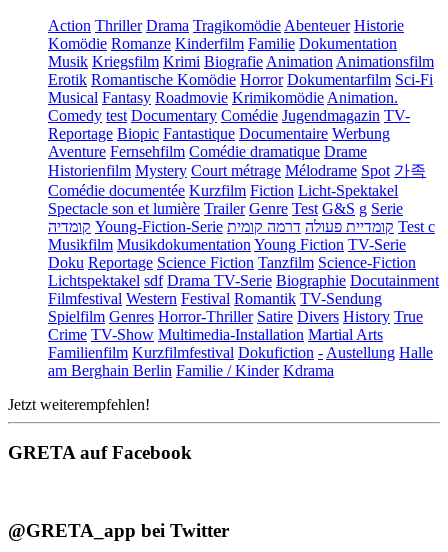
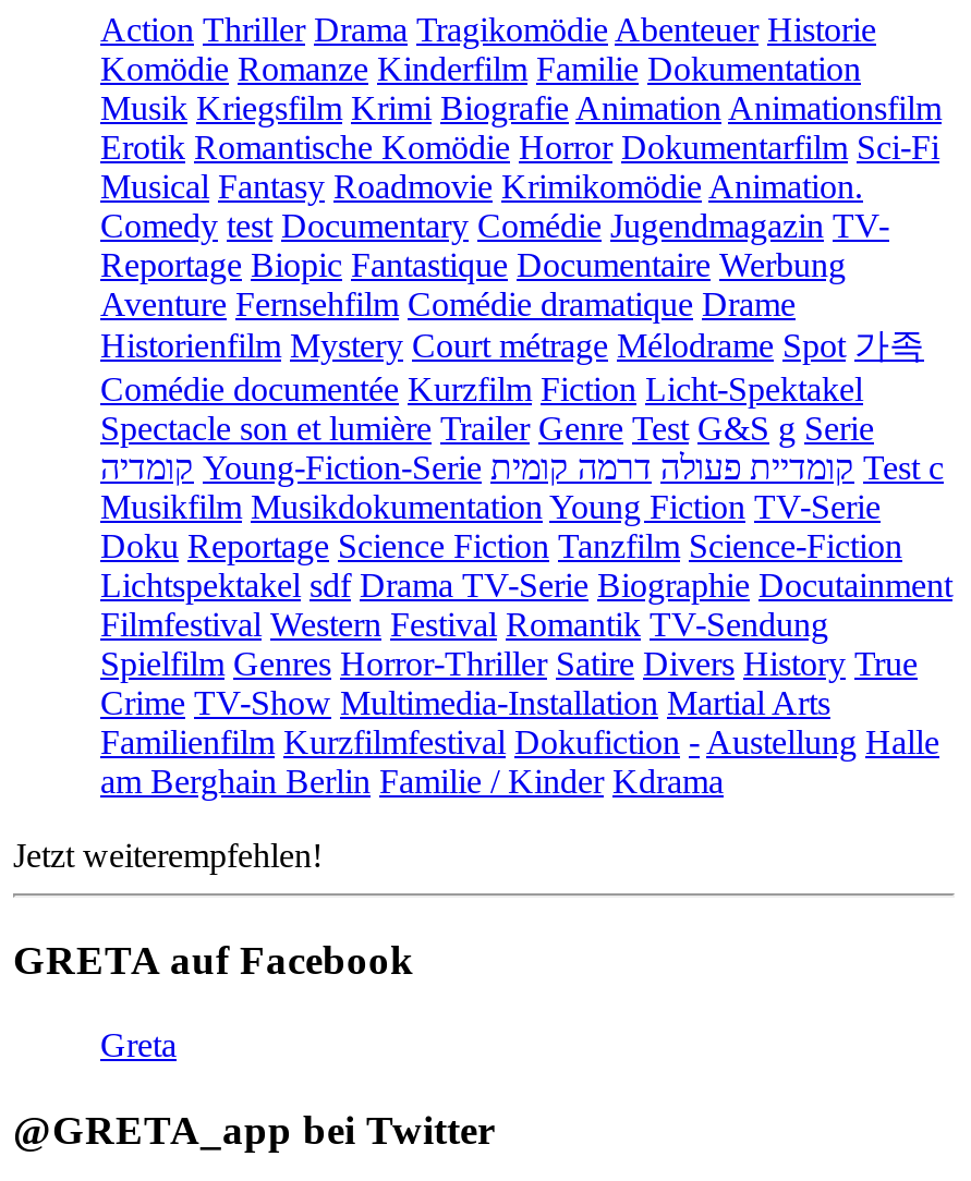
+ Greta
